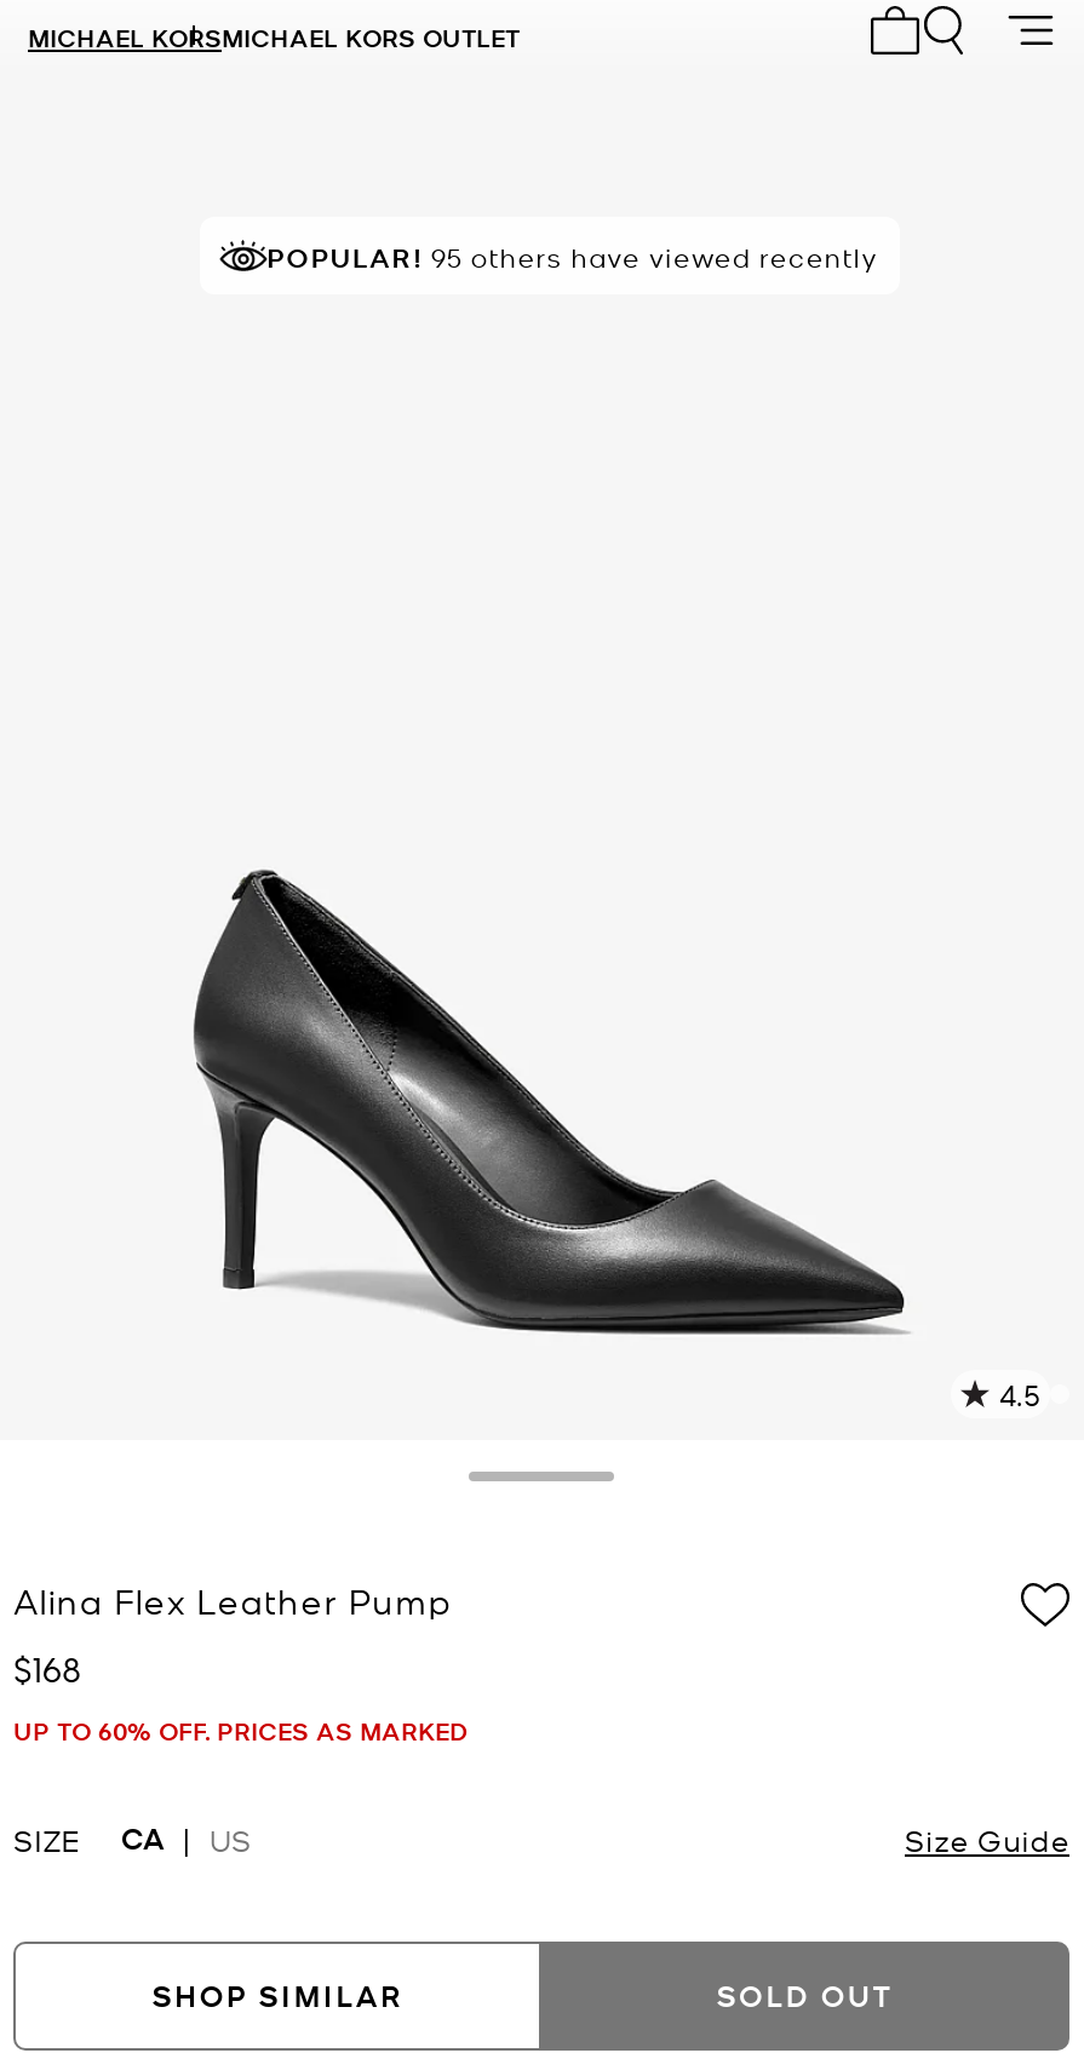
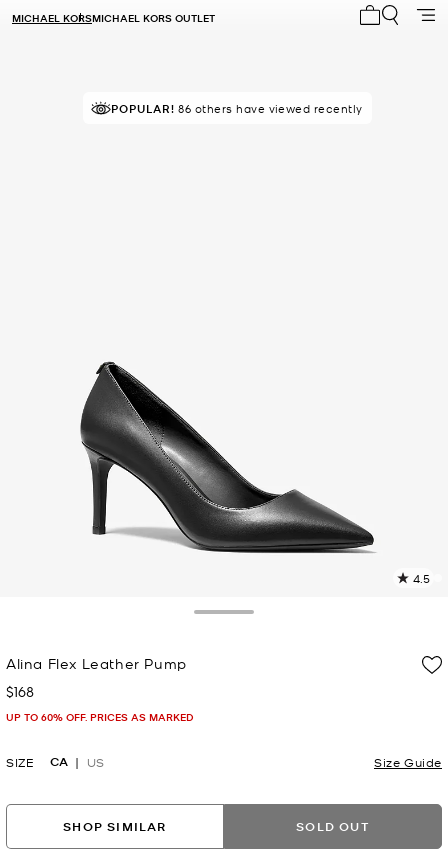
- POPULAR! 95 others have viewed recently
+ POPULAR! 86 others have viewed recently
